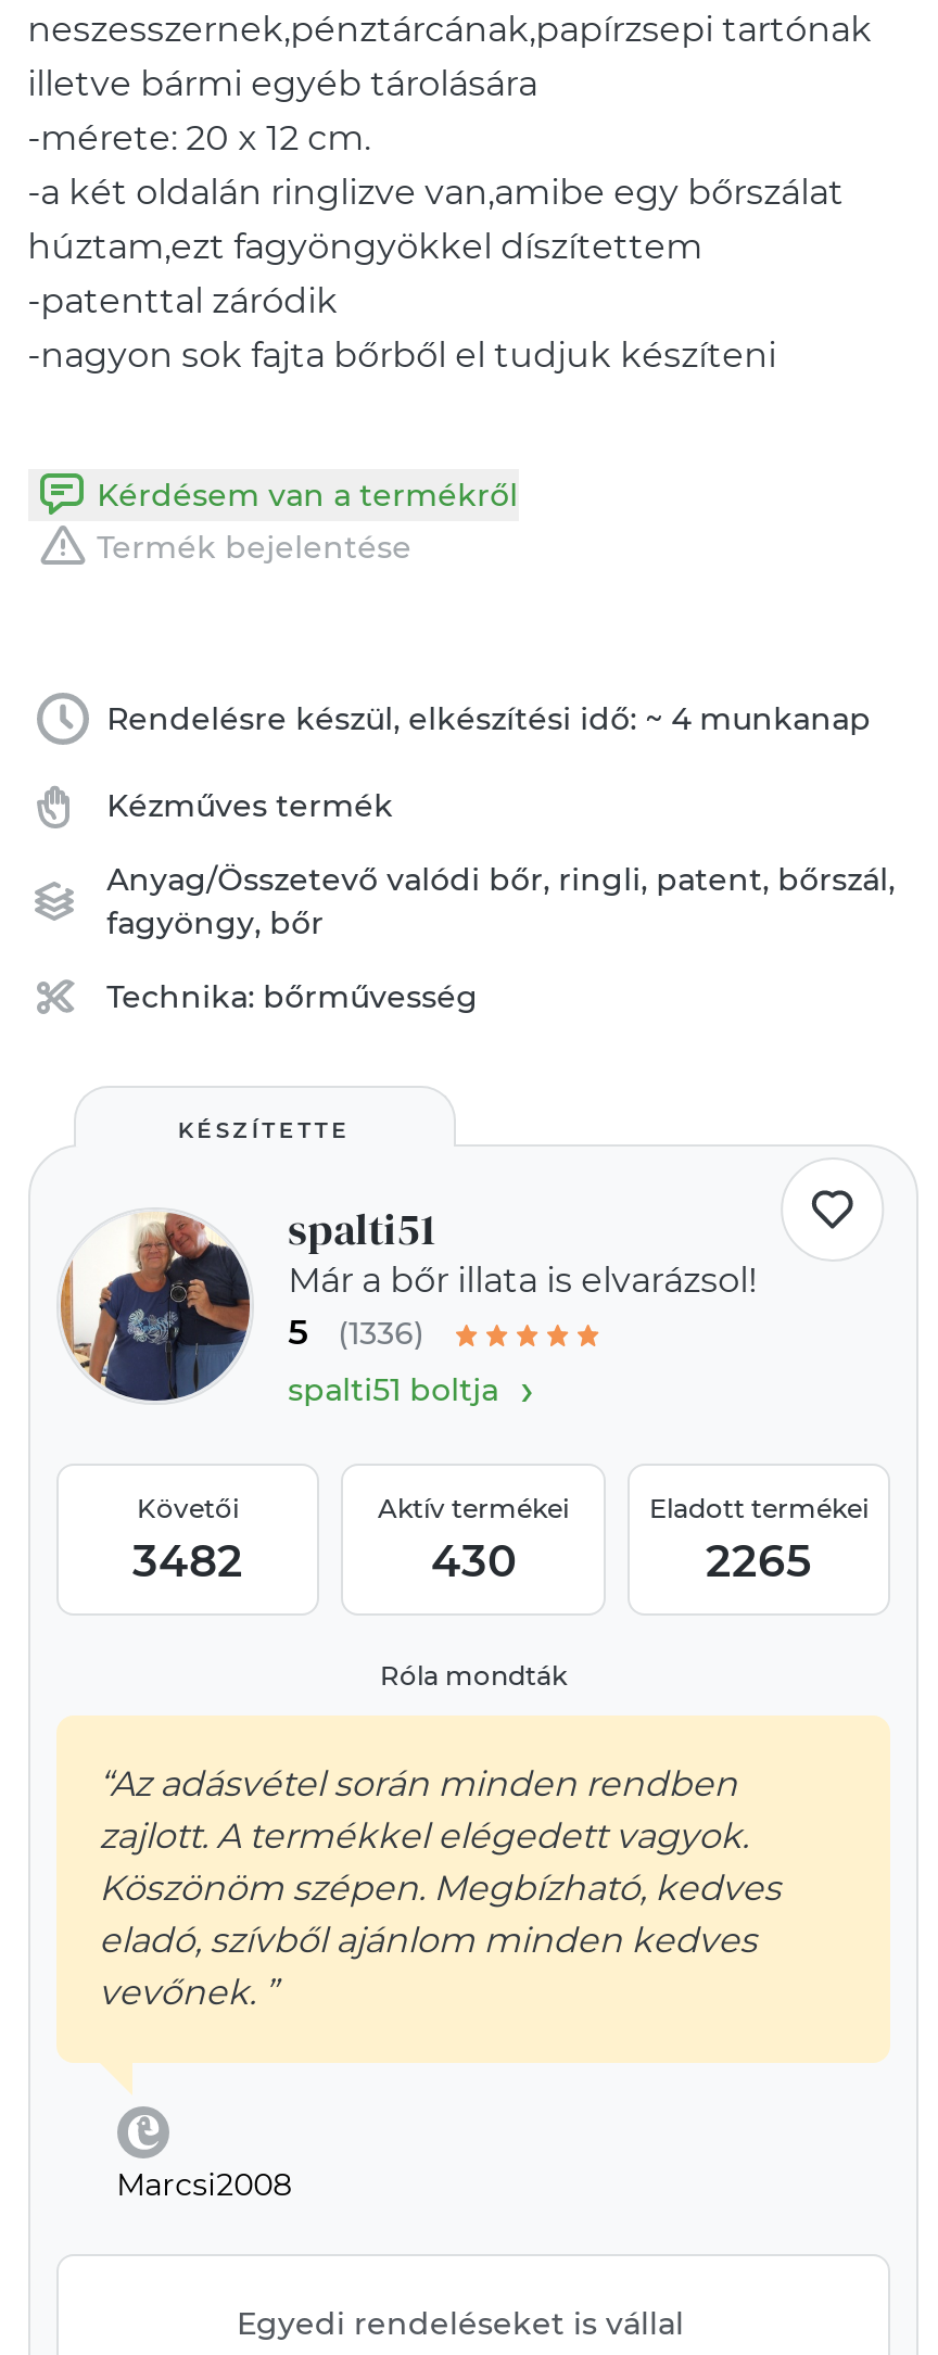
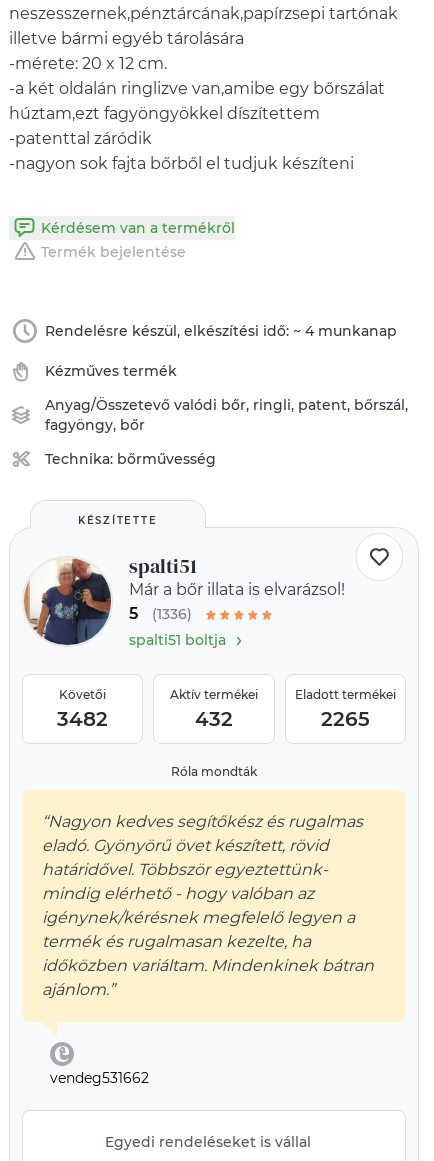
- 430
+ 432

- “Az adásvétel során minden rendben
- zajlott. A termékkel elégedett vagyok.
- Köszönöm szépen. Megbízható, kedves
- eladó, szívből ajánlom minden kedves
- vevőnek. ”
+ “Nagyon kedves segítőkész és rugalmas
+ eladó. Gyönyörű övet készített, rövid
+ határidővel. Többször egyeztettünk-
+ mindig elérhető - hogy valóban az
+ igénynek/kérésnek megfelelő legyen a
+ termék és rugalmasan kezelte, ha
+ időközben variáltam. Mindenkinek bátran
+ ajánlom.”

- Marcsi2008
+ vendeg531662
